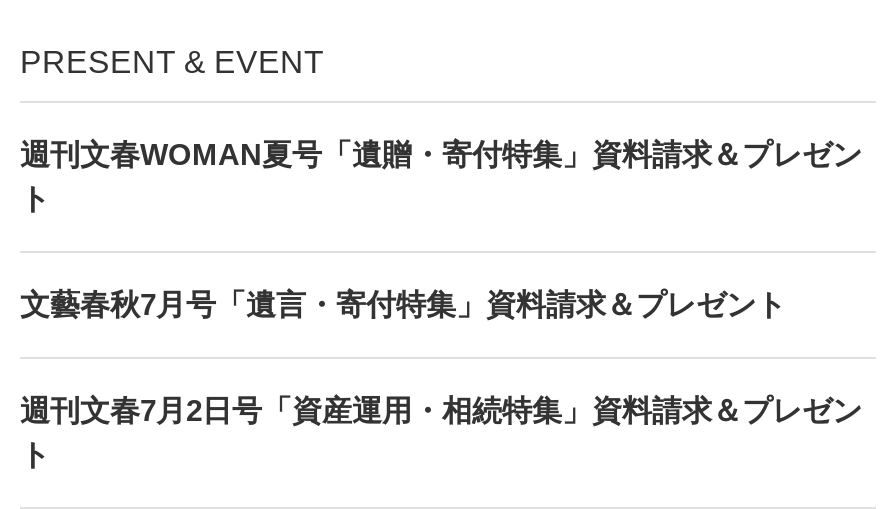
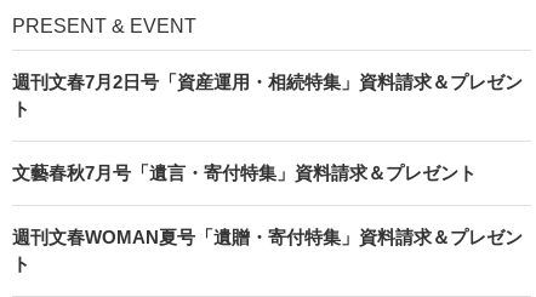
moved down: 週刊文春WOMAN夏号「遺贈・寄付特集」資料請求＆プレゼン

moved up: 週刊文春7月2日号「資産運用・相続特集」資料請求＆プレゼン
